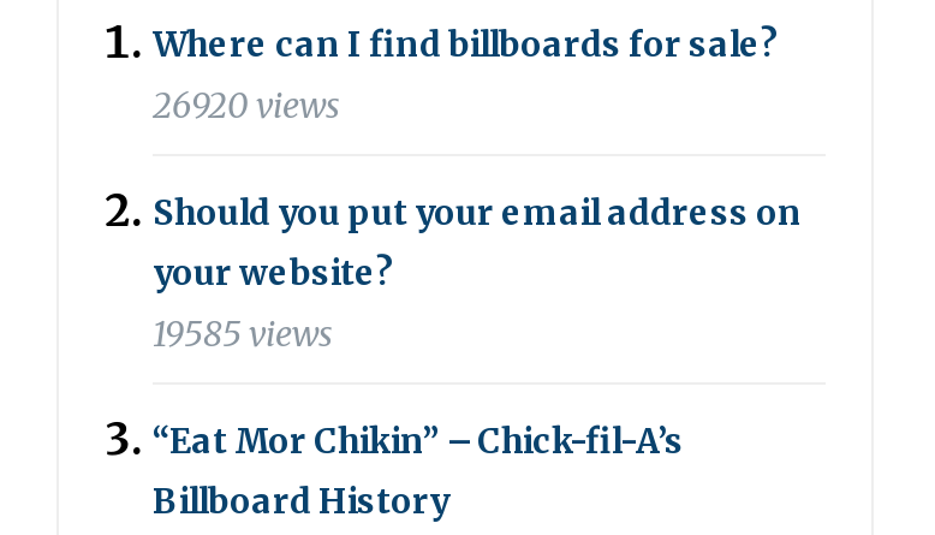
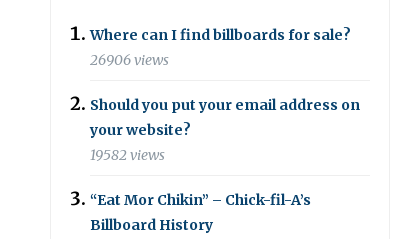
- 26920 views
+ 26906 views

- 19585 views
+ 19582 views
